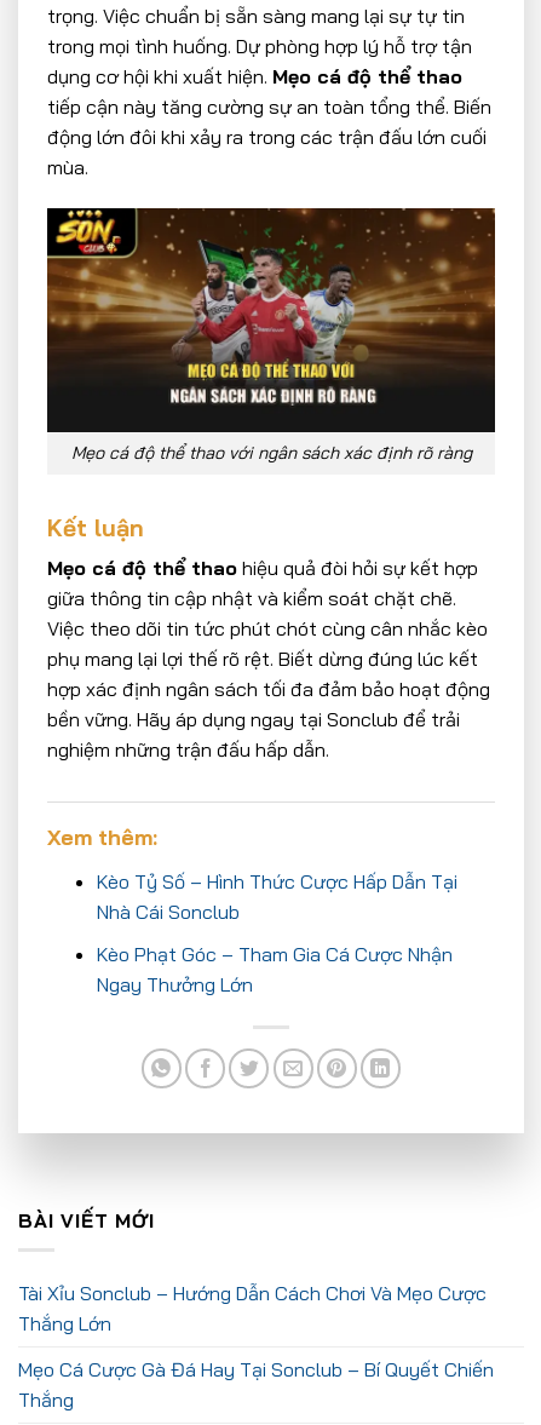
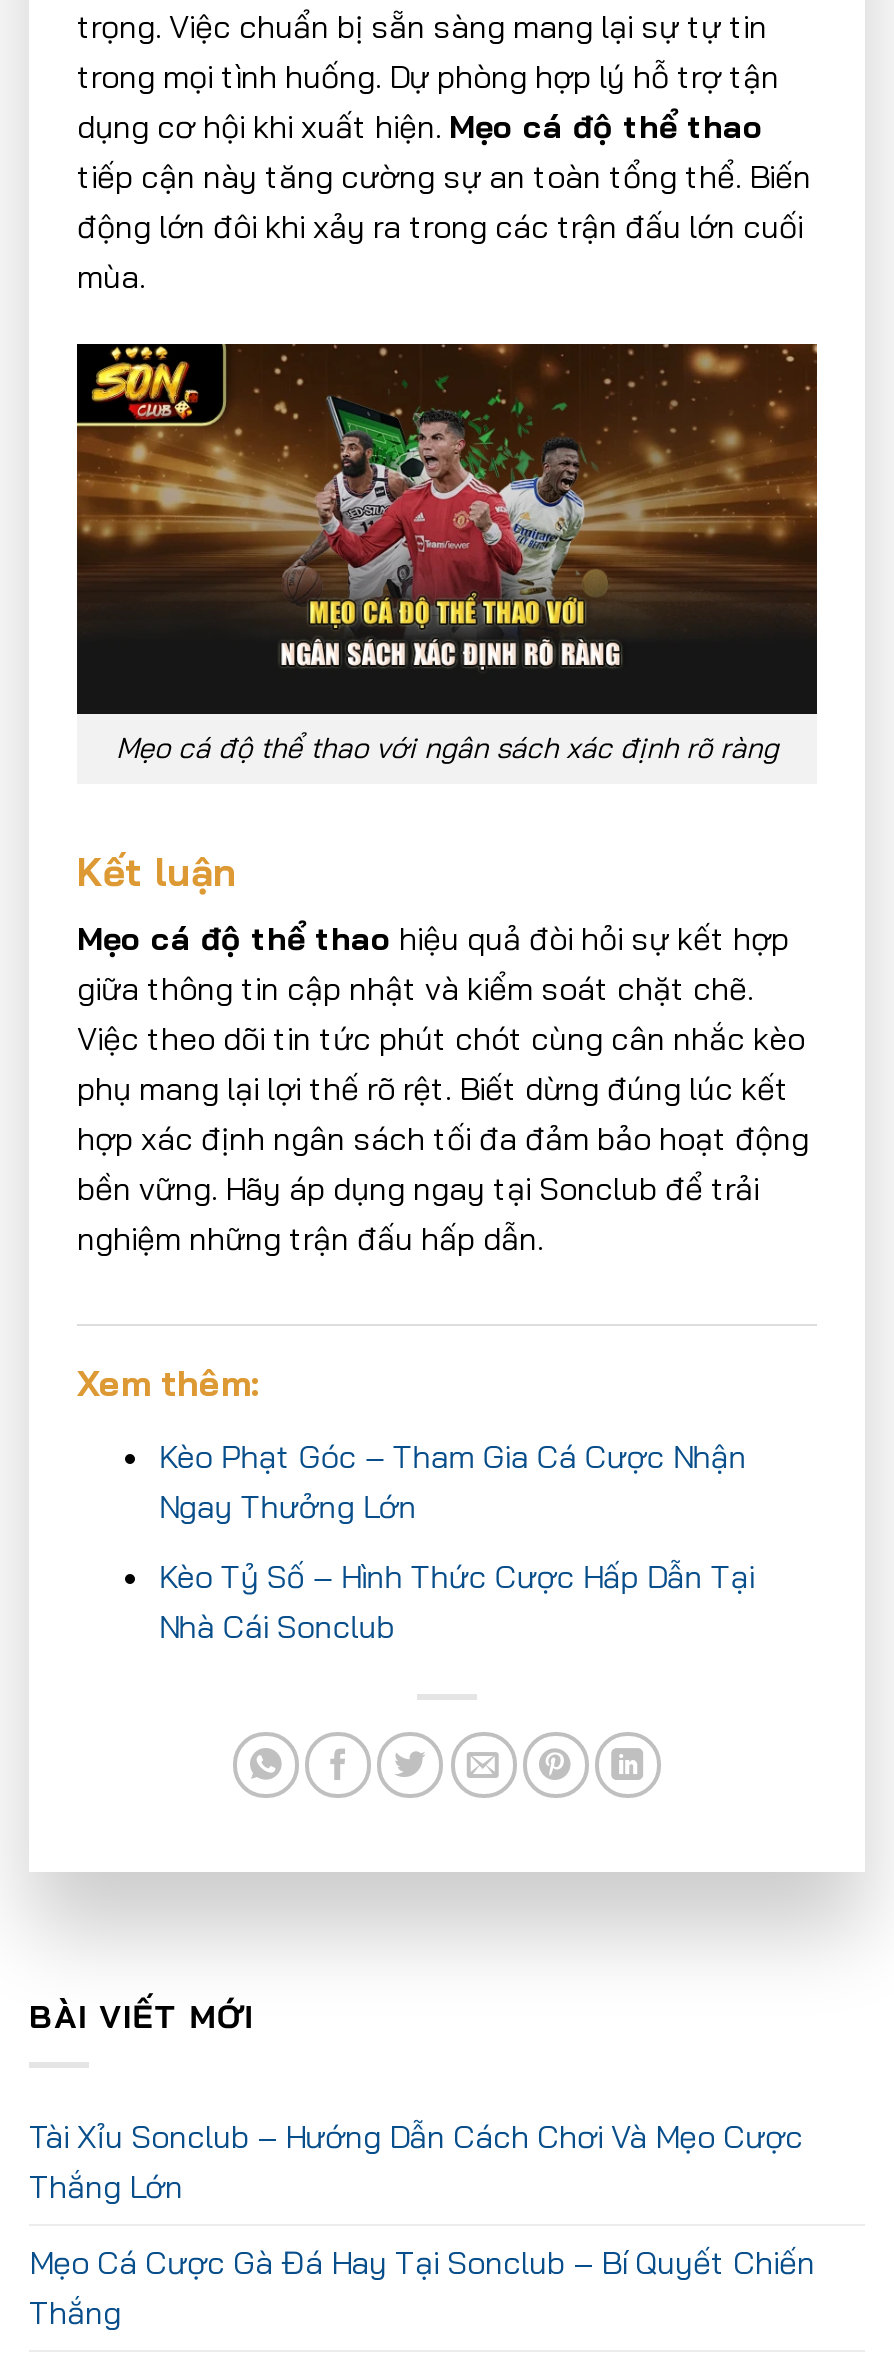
moved down: Kèo Tỷ Số – Hình Thức Cược Hấp Dẫn Tại | Nhà Cái Sonclub

moved up: Kèo Phạt Góc – Tham Gia Cá Cược Nhận | Ngay Thưởng Lớn
